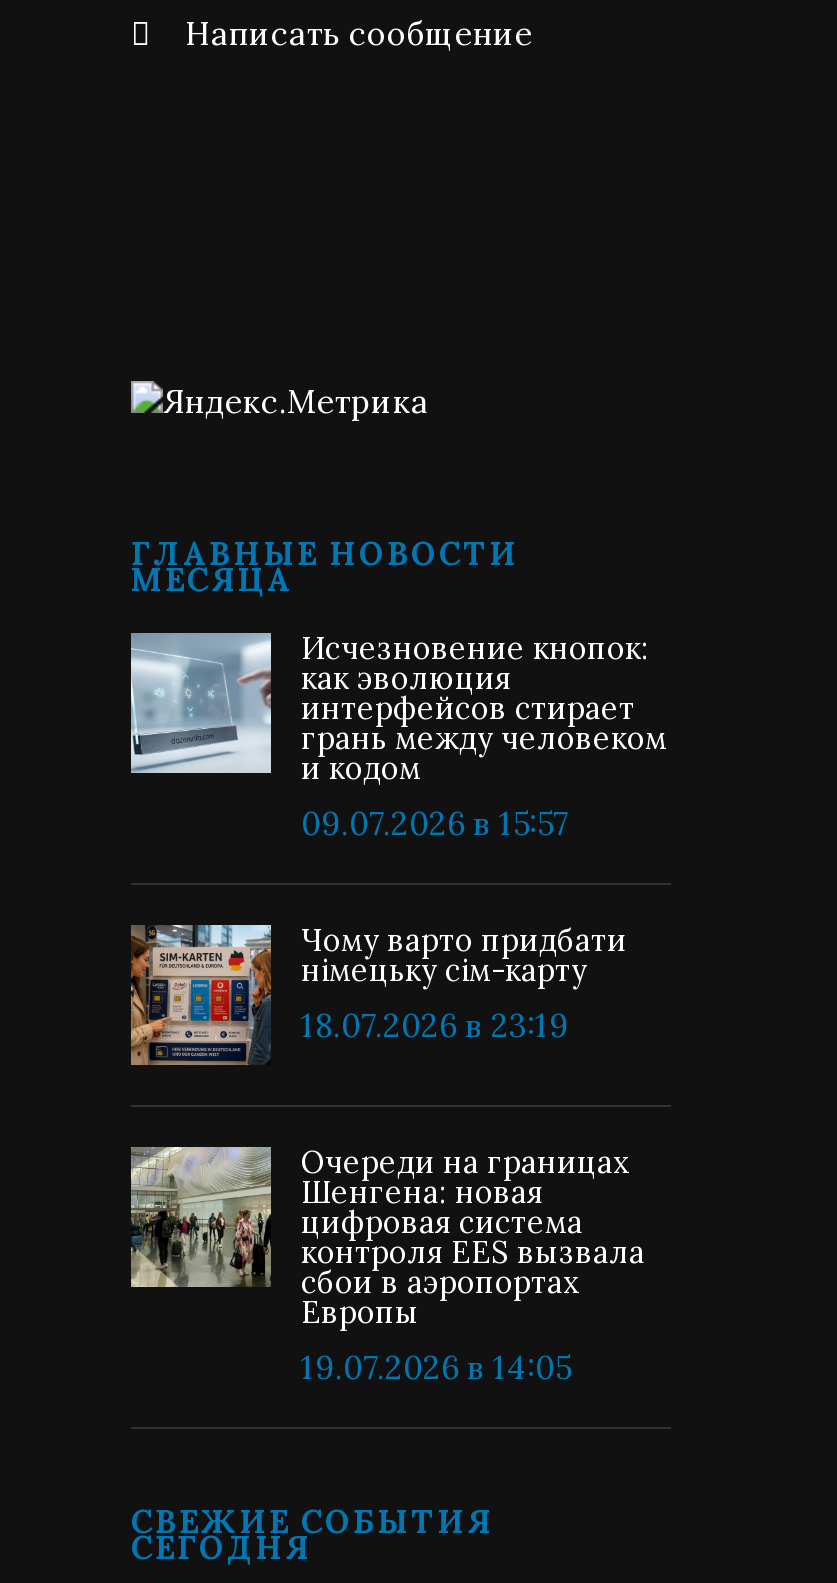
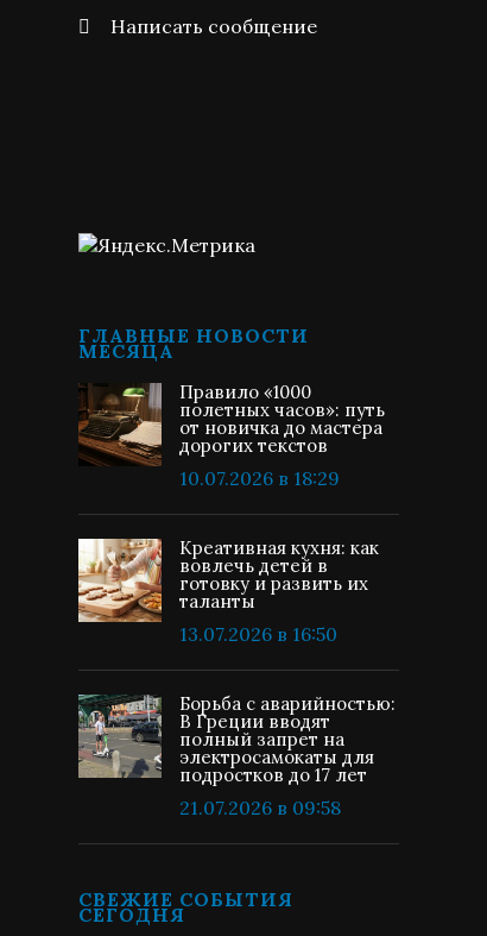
- [image]
- Исчезновение кнопок:
- как эволюция
- интерфейсов стирает
- грань между человеком
- и кодом
- 09.07.2026 в 15:57
+ [image]
+ Правило «1000
+ полетных часов»: путь
+ от новичка до мастера
+ дорогих текстов
+ 10.07.2026 в 18:29

- [image]
- Чому варто придбати
- німецьку сім-карту
- 18.07.2026 в 23:19
+ [image]
+ Креативная кухня: как
+ вовлечь детей в
+ готовку и развить их
+ таланты
+ 13.07.2026 в 16:50

- [image]
- Очереди на границах
- Шенгена: новая
- цифровая система
- контроля EES вызвала
- сбои в аэропортах
- Европы
- 19.07.2026 в 14:05
+ [image]
+ Борьба с аварийностью:
+ В Греции вводят
+ полный запрет на
+ электросамокаты для
+ подростков до 17 лет
+ 21.07.2026 в 09:58
